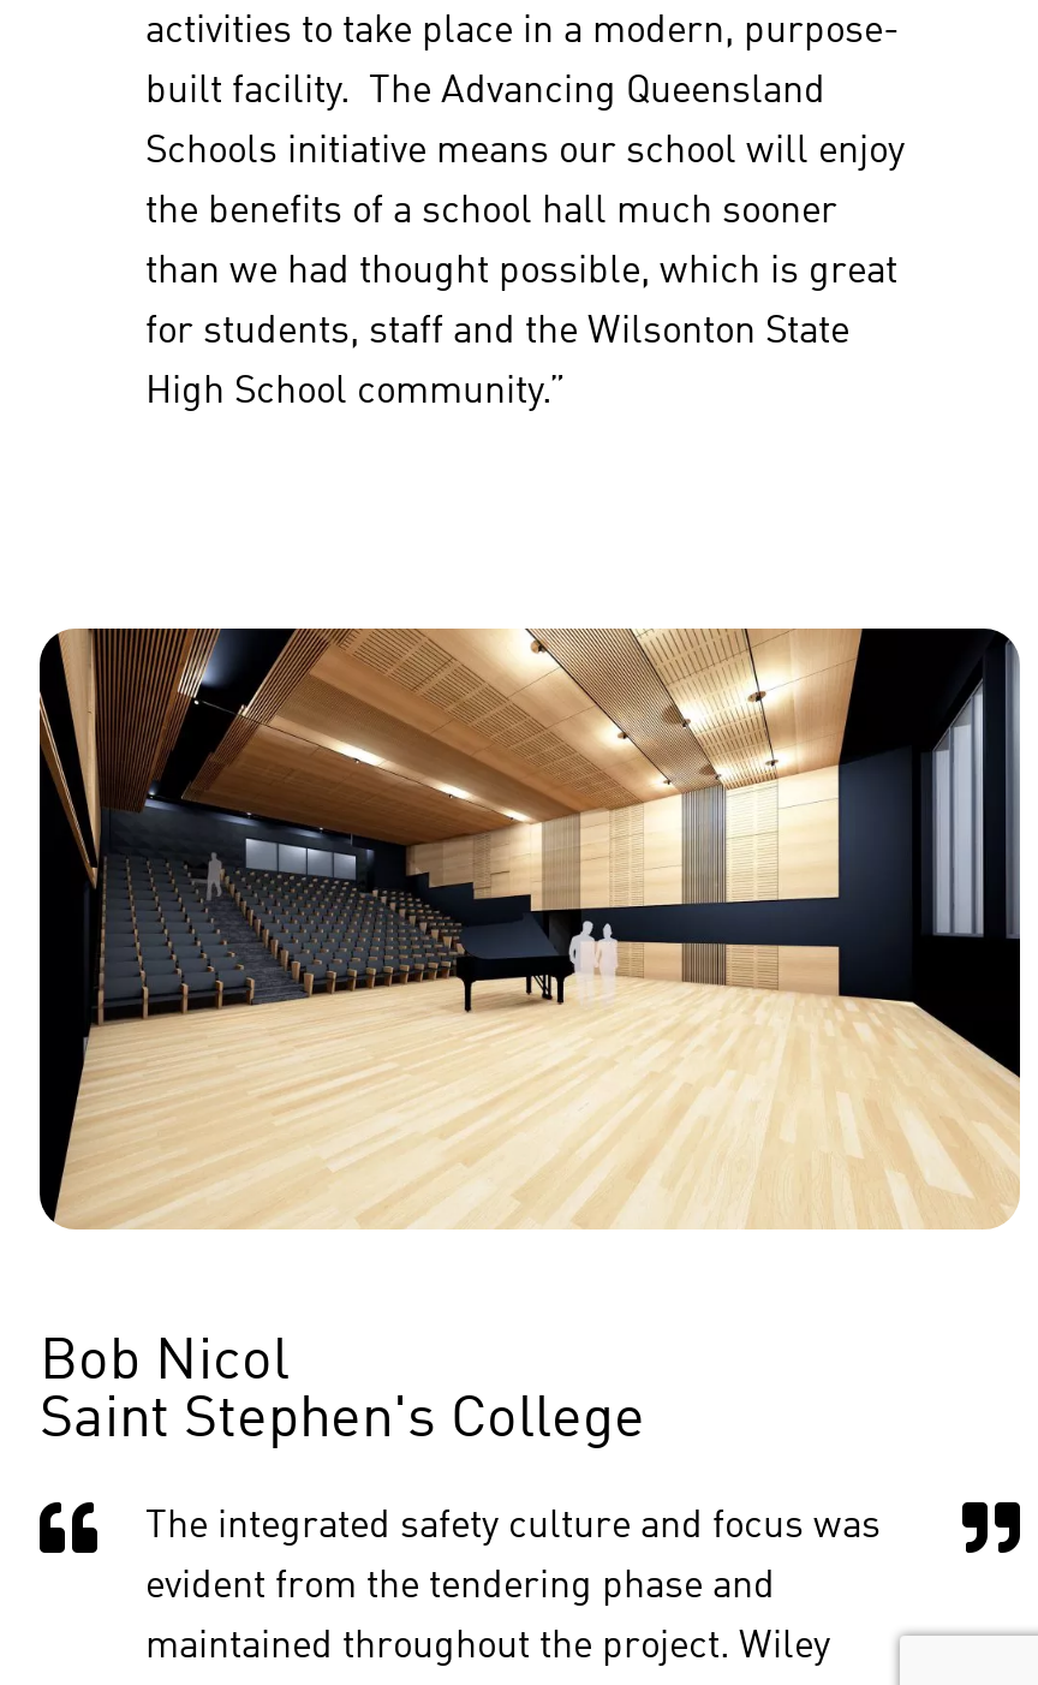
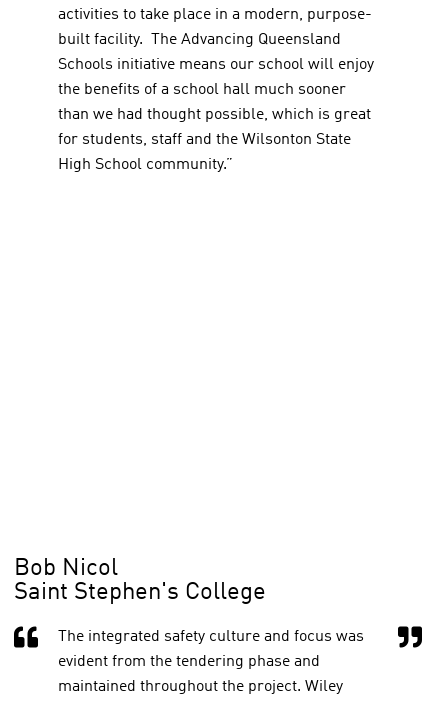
- [image]
